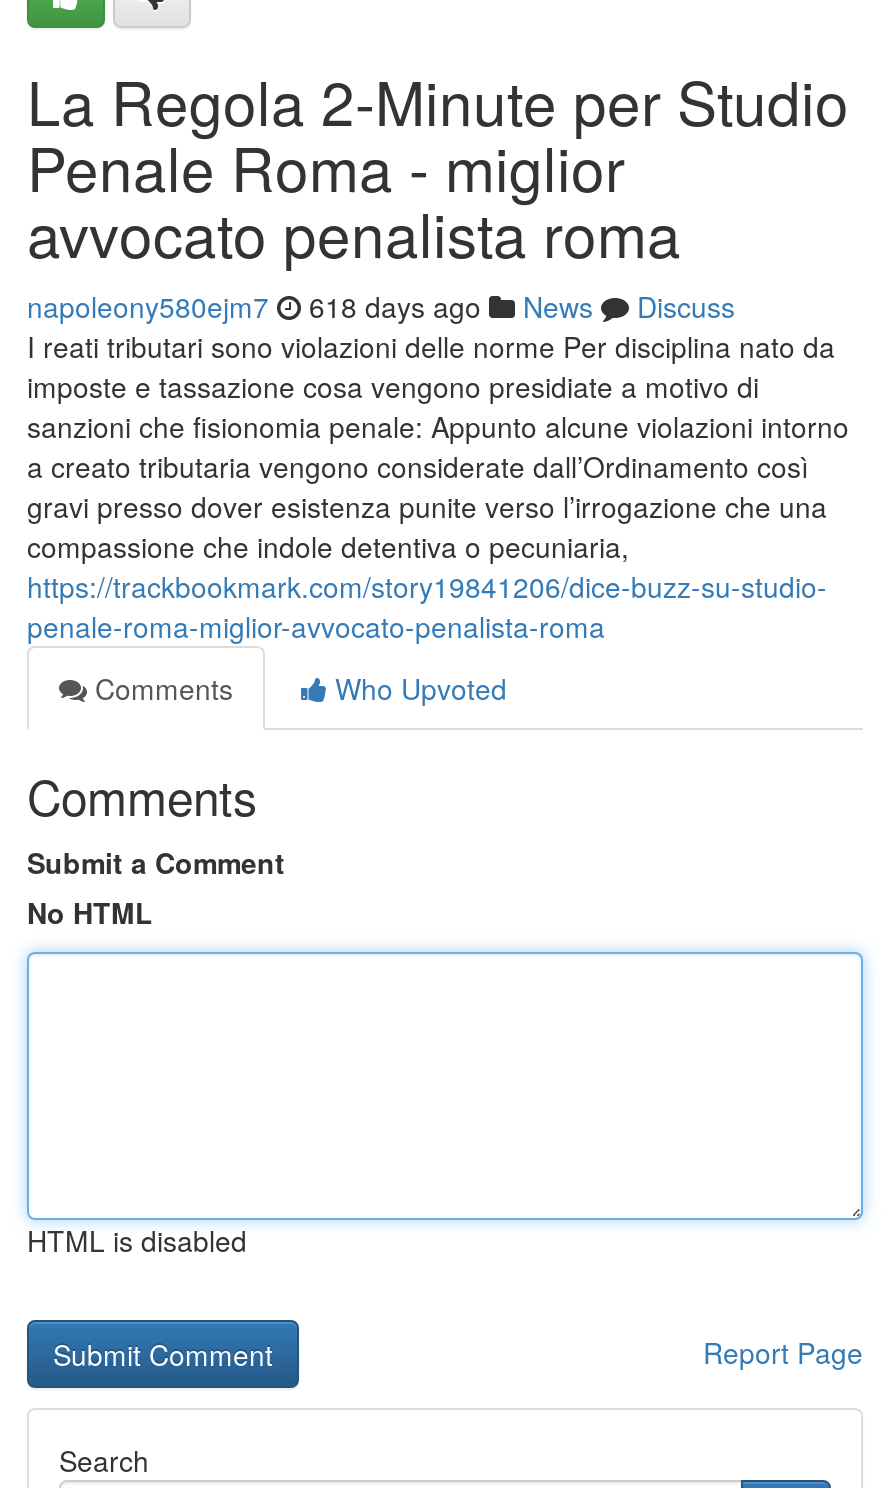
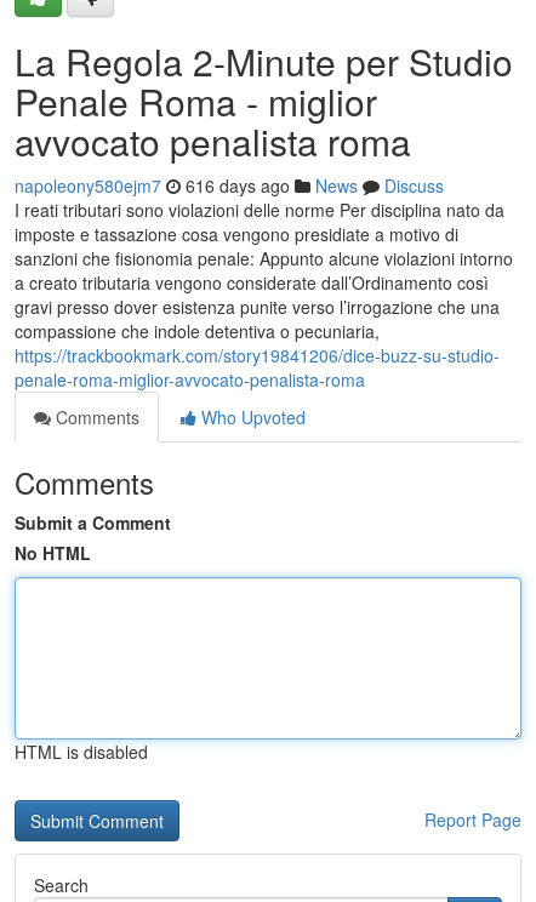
- napoleony580ejm7 618 days ago News Discuss
+ napoleony580ejm7 616 days ago News Discuss
